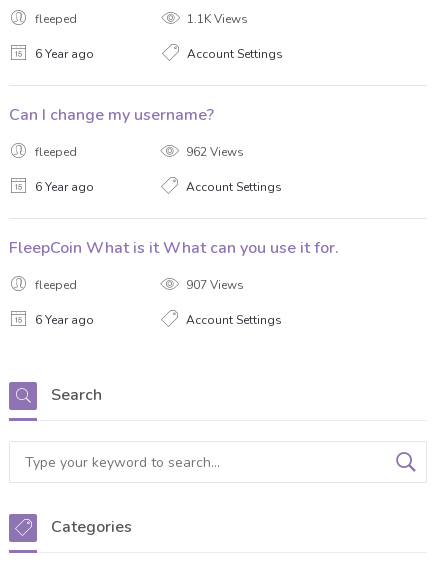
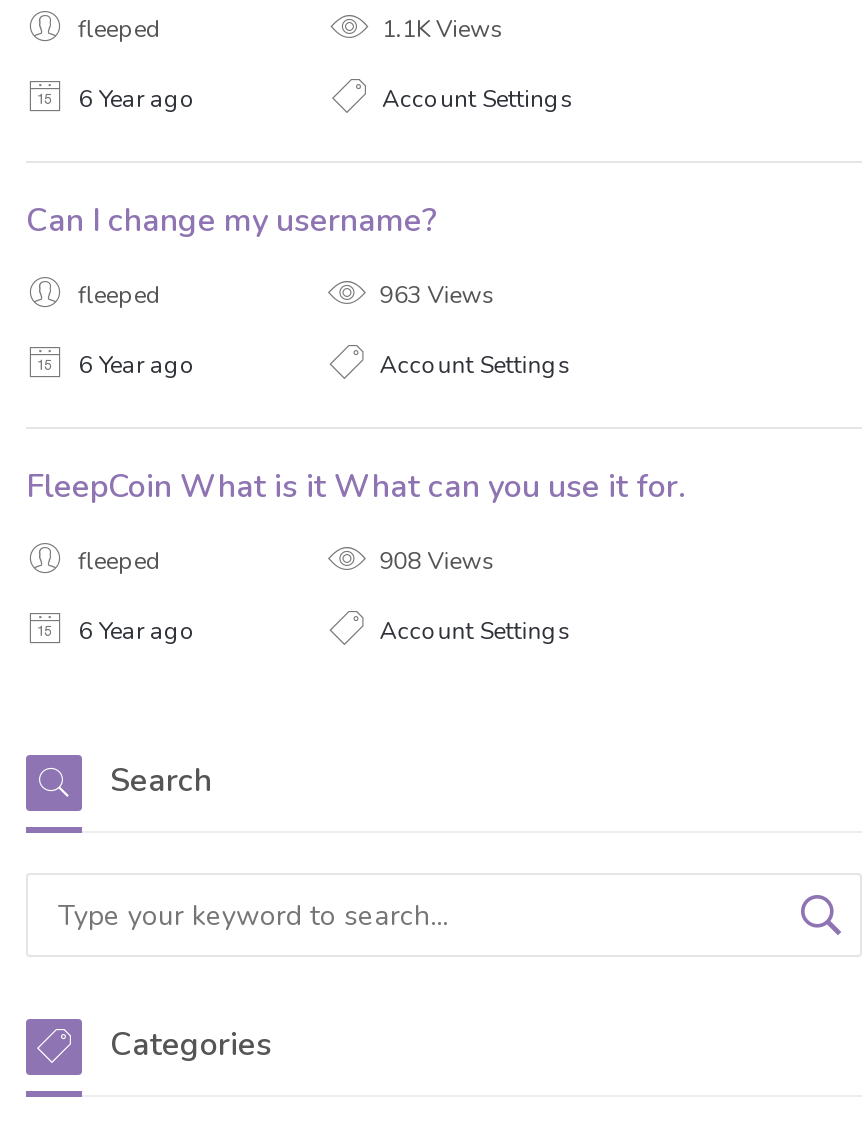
- 962 Views
+ 963 Views

- 907 Views
+ 908 Views
